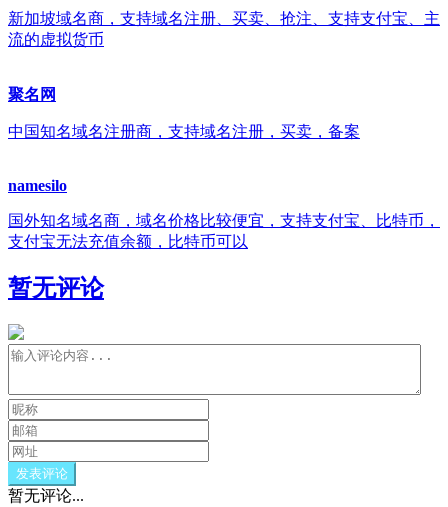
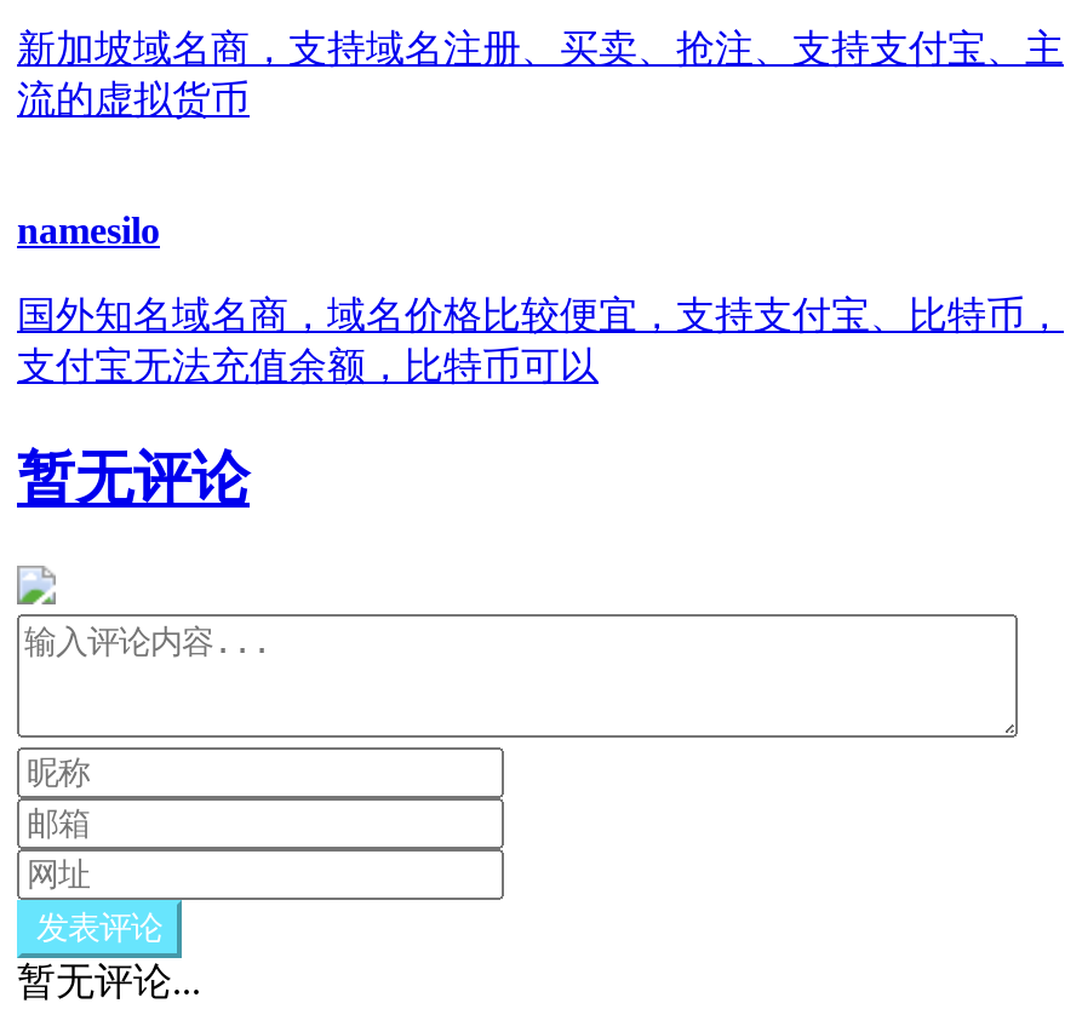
- 聚名网
- 中国知名域名注册商，支持域名注册，买卖，备案
